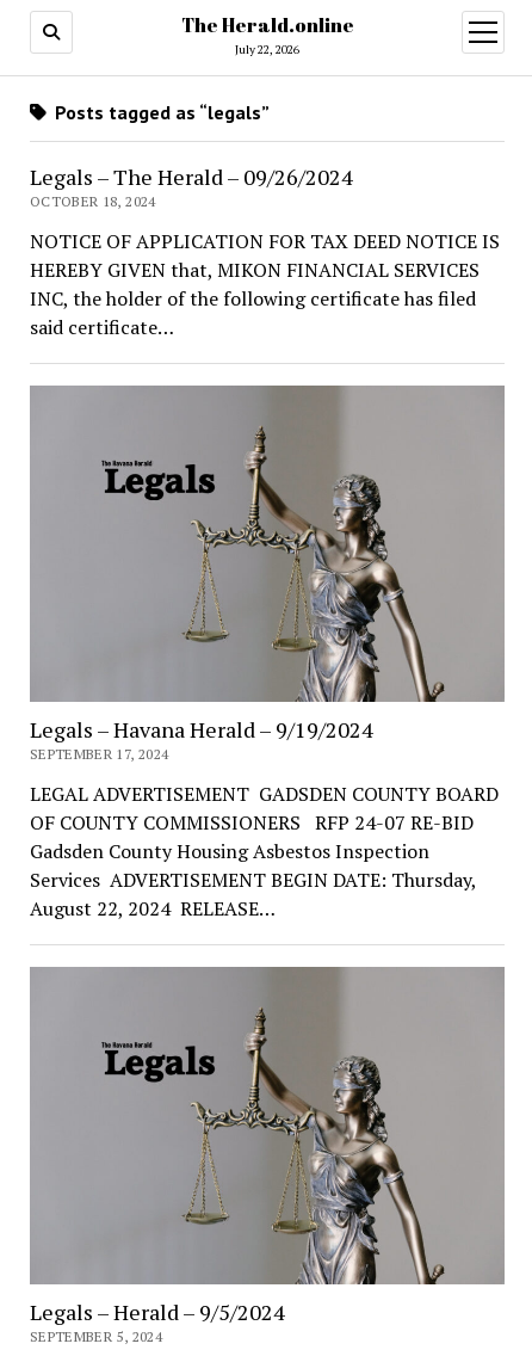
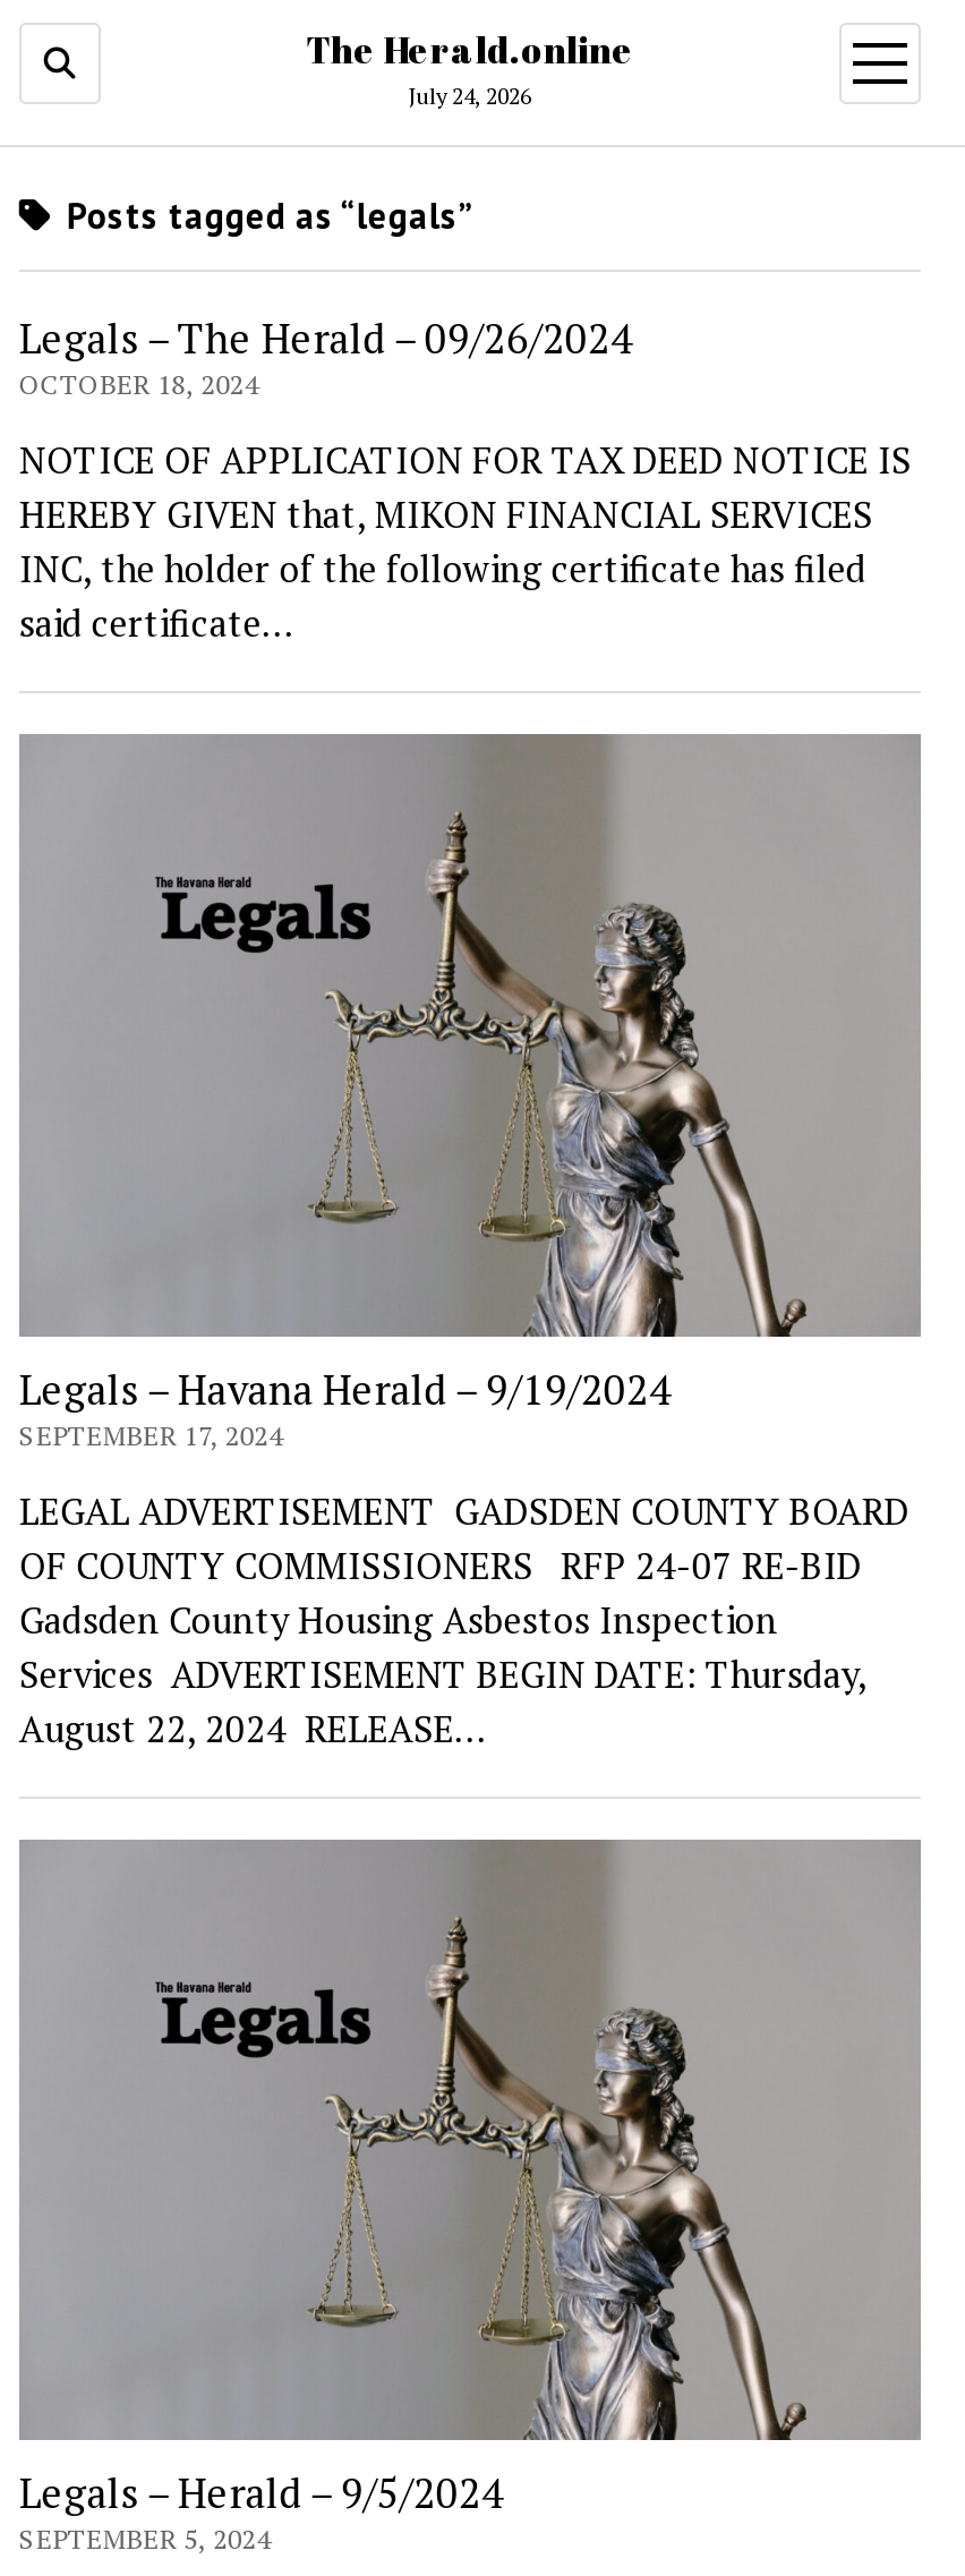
- July 22, 2026
+ July 24, 2026
